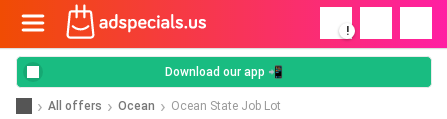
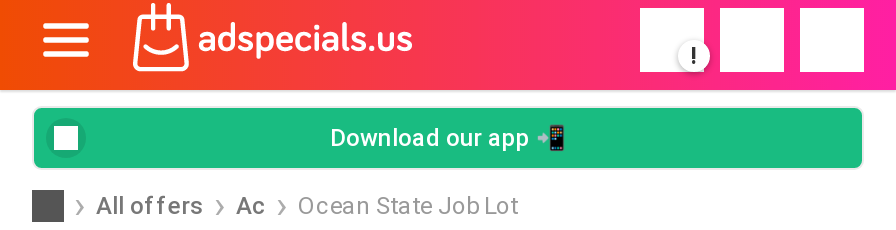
- Ocean
+ Ac
